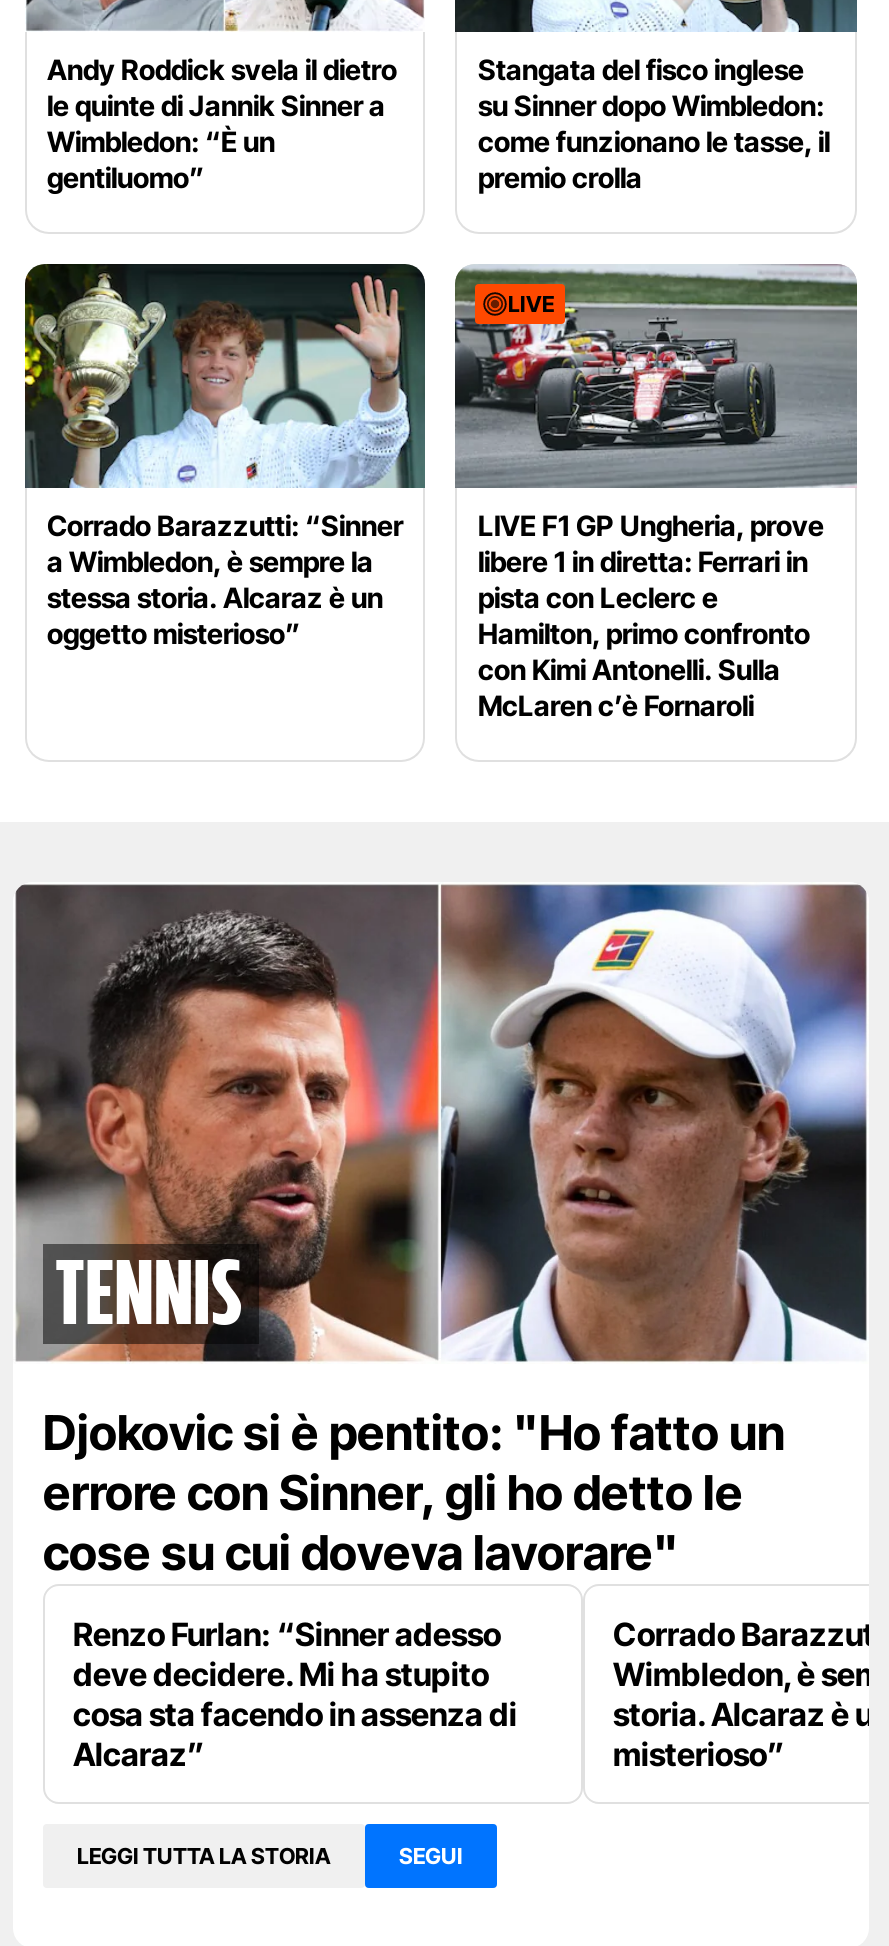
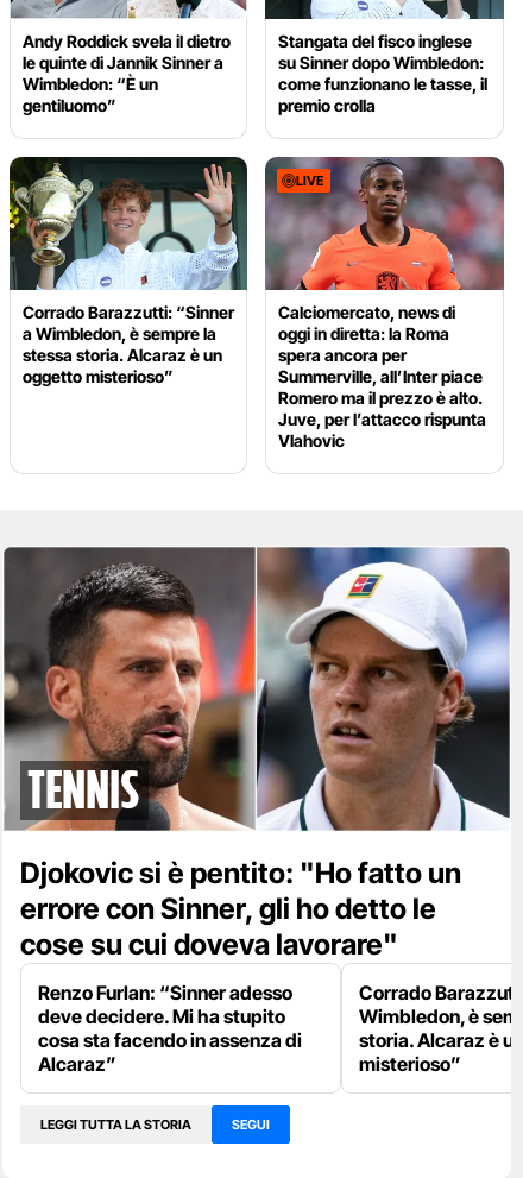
- [image]
- LIVE F1 GP Ungheria, prove
- libere 1 in diretta: Ferrari in
- pista con Leclerc e
- Hamilton, primo confronto
- con Kimi Antonelli. Sulla
- McLaren c’è Fornaroli
+ [image]
+ Calciomercato, news di
+ oggi in diretta: la Roma
+ spera ancora per
+ Summerville, all’Inter piace
+ Romero ma il prezzo è alto.
+ Juve, per l’attacco rispunta
+ Vlahovic
